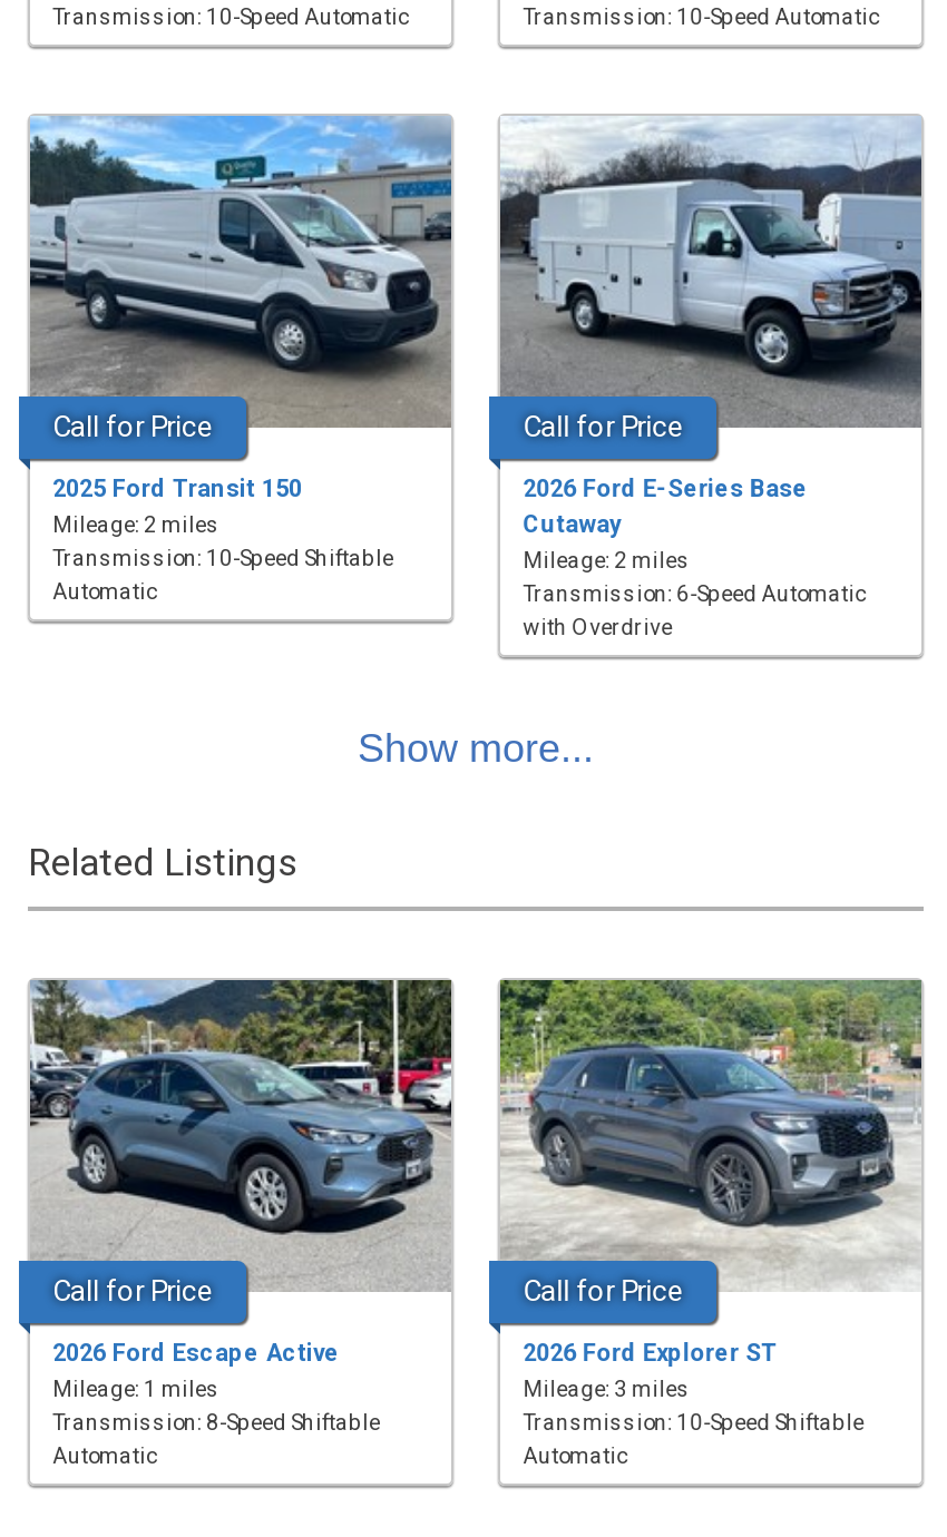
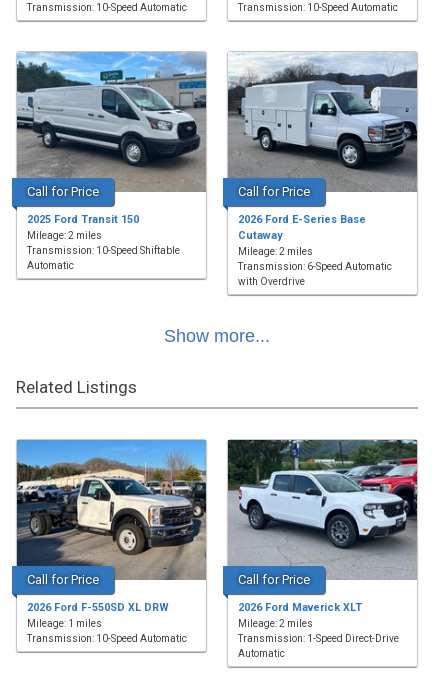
- [image]
- 2026 Ford Escape Active
+ [image]
+ 2026 Ford F-550SD XL DRW

- [image]
- 2026 Ford Explorer ST
+ [image]
+ 2026 Ford Maverick XLT

- Mileage: 3 miles
+ Mileage: 2 miles

- Transmission: 8-Speed Shiftable
- Automatic
+ Transmission: 10-Speed Automatic

- Transmission: 10-Speed Shiftable
+ Transmission: 1-Speed Direct-Drive
